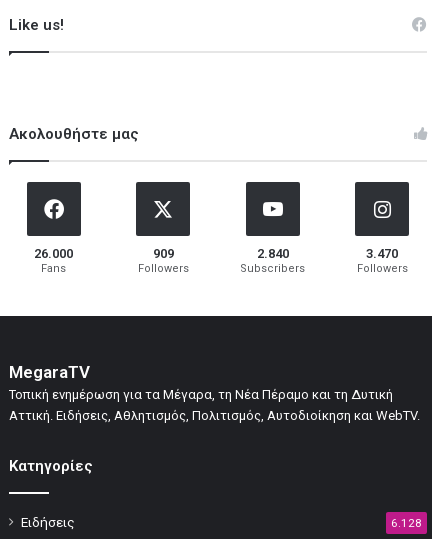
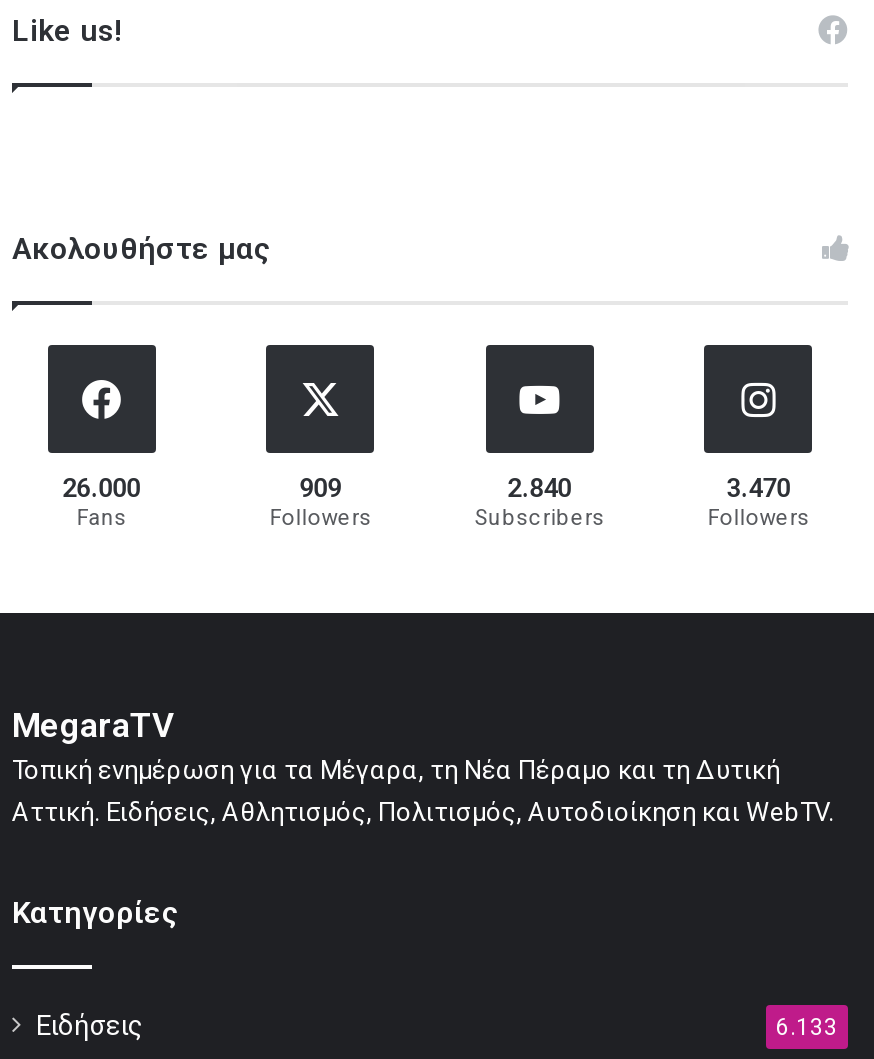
- 6.128
+ 6.133
